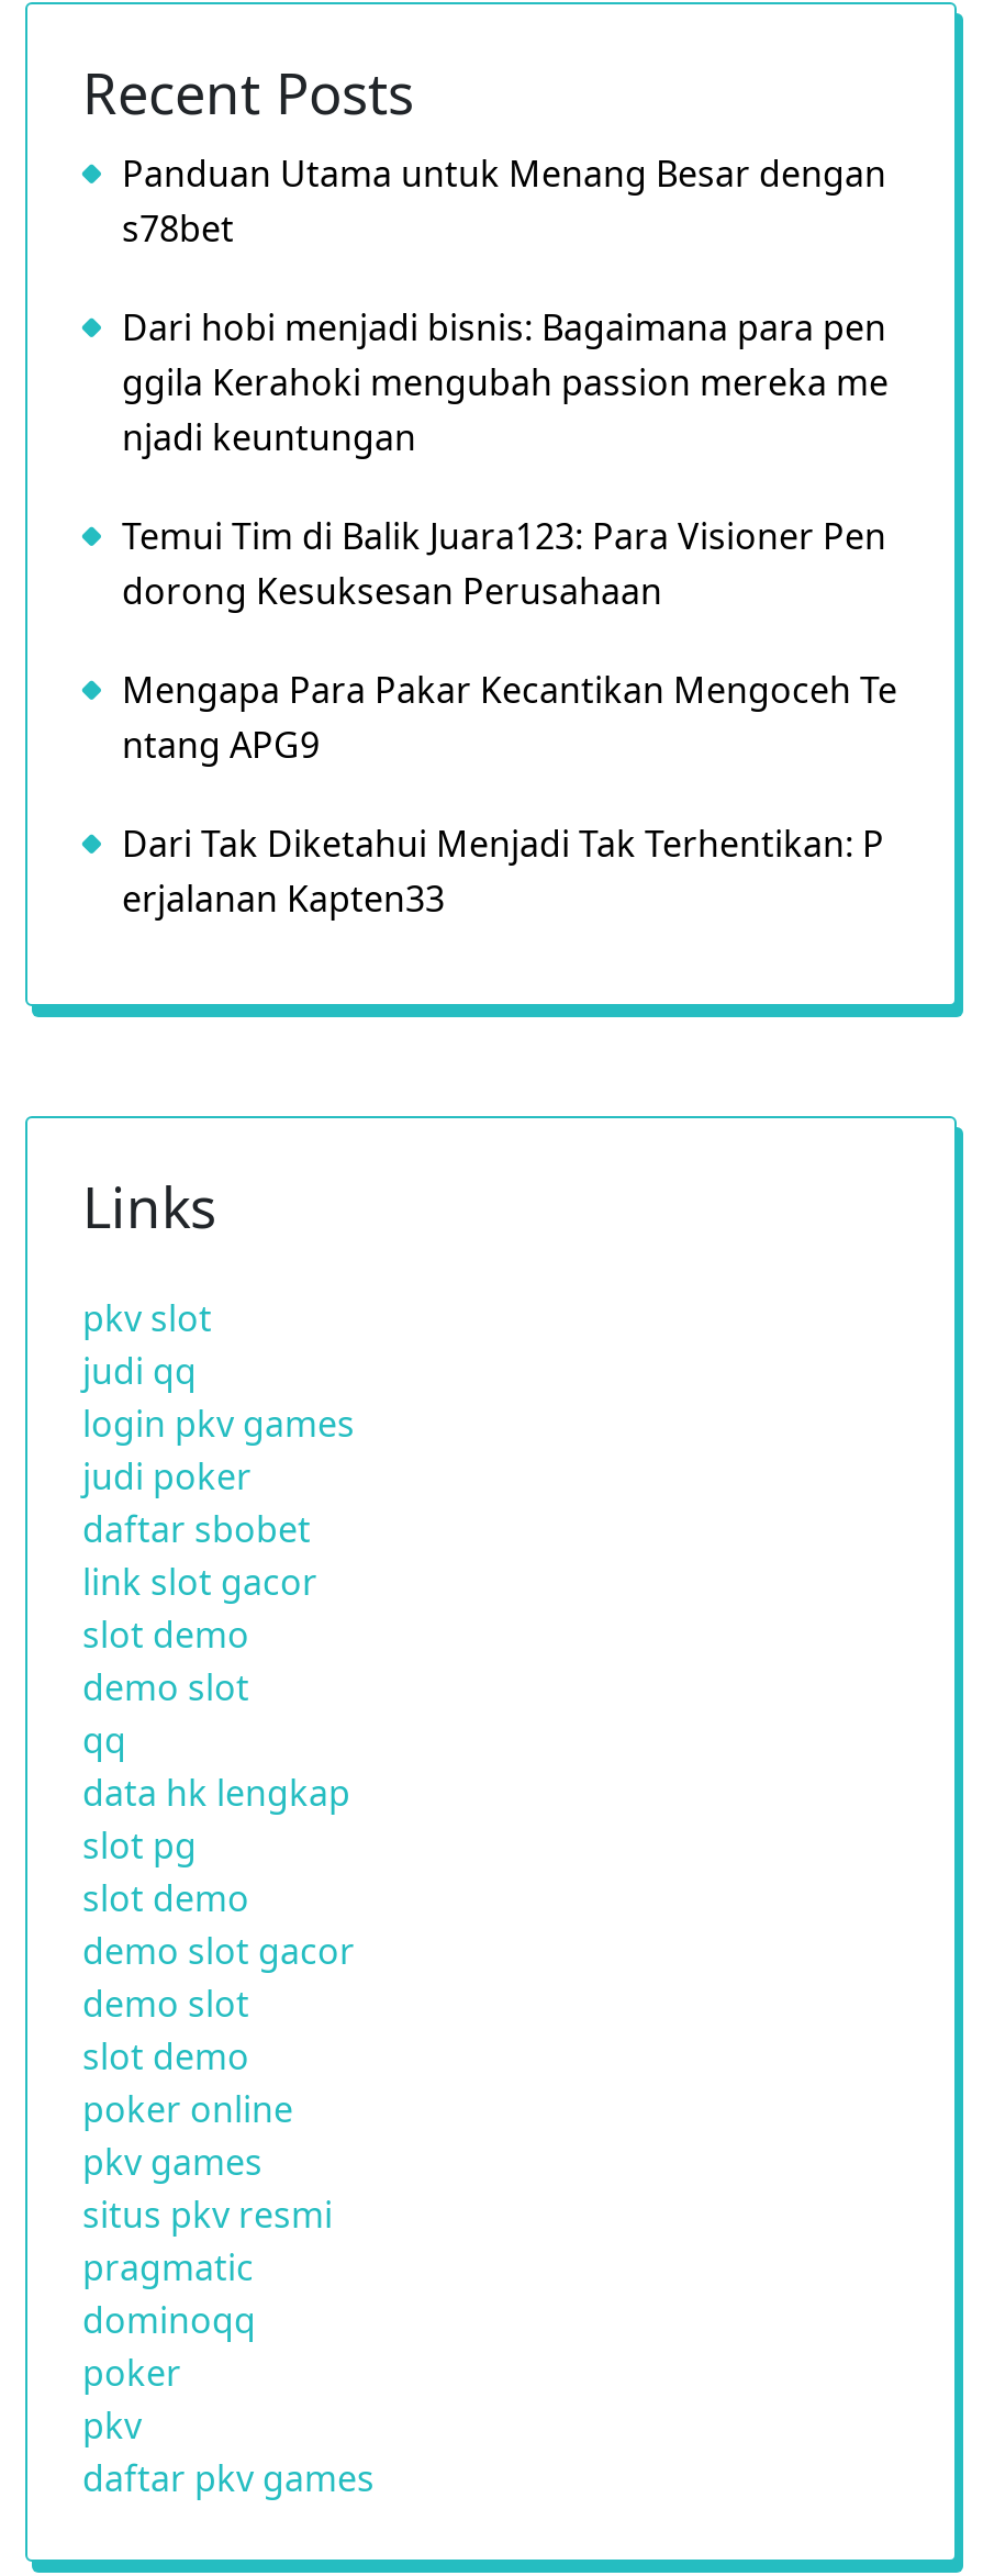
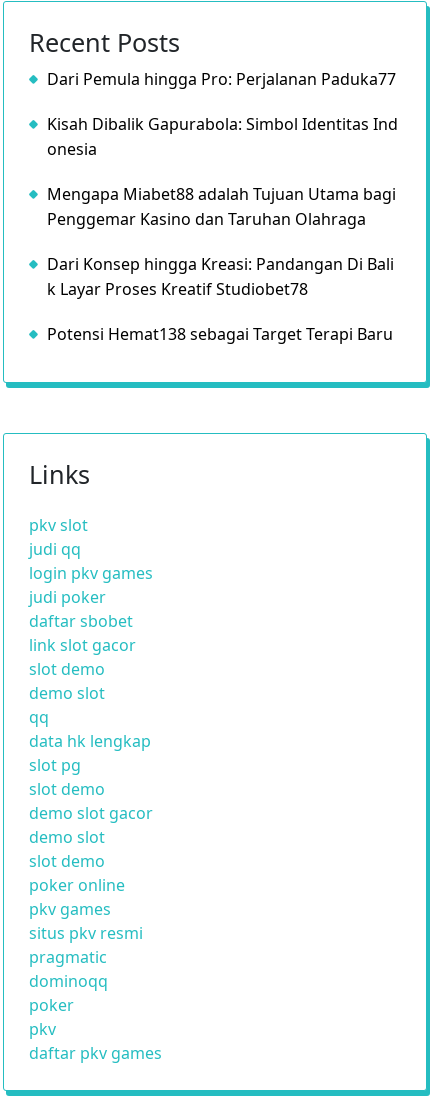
- Panduan Utama untuk Menang Besar dengan
- s78bet
+ Dari Pemula hingga Pro: Perjalanan Paduka77

- Dari hobi menjadi bisnis: Bagaimana para pen
- ggila Kerahoki mengubah passion mereka me
- njadi keuntungan
+ Kisah Dibalik Gapurabola: Simbol Identitas Ind
+ onesia

- Temui Tim di Balik Juara123: Para Visioner Pen
- dorong Kesuksesan Perusahaan
+ Mengapa Miabet88 adalah Tujuan Utama bagi
+ Penggemar Kasino dan Taruhan Olahraga

- Mengapa Para Pakar Kecantikan Mengoceh Te
- ntang APG9
+ Dari Konsep hingga Kreasi: Pandangan Di Bali
+ k Layar Proses Kreatif Studiobet78

- Dari Tak Diketahui Menjadi Tak Terhentikan: P
- erjalanan Kapten33
+ Potensi Hemat138 sebagai Target Terapi Baru
